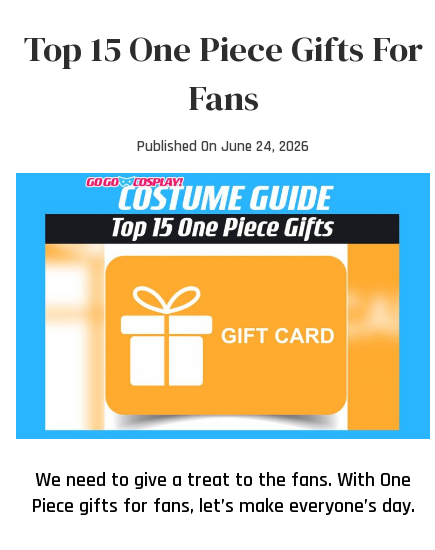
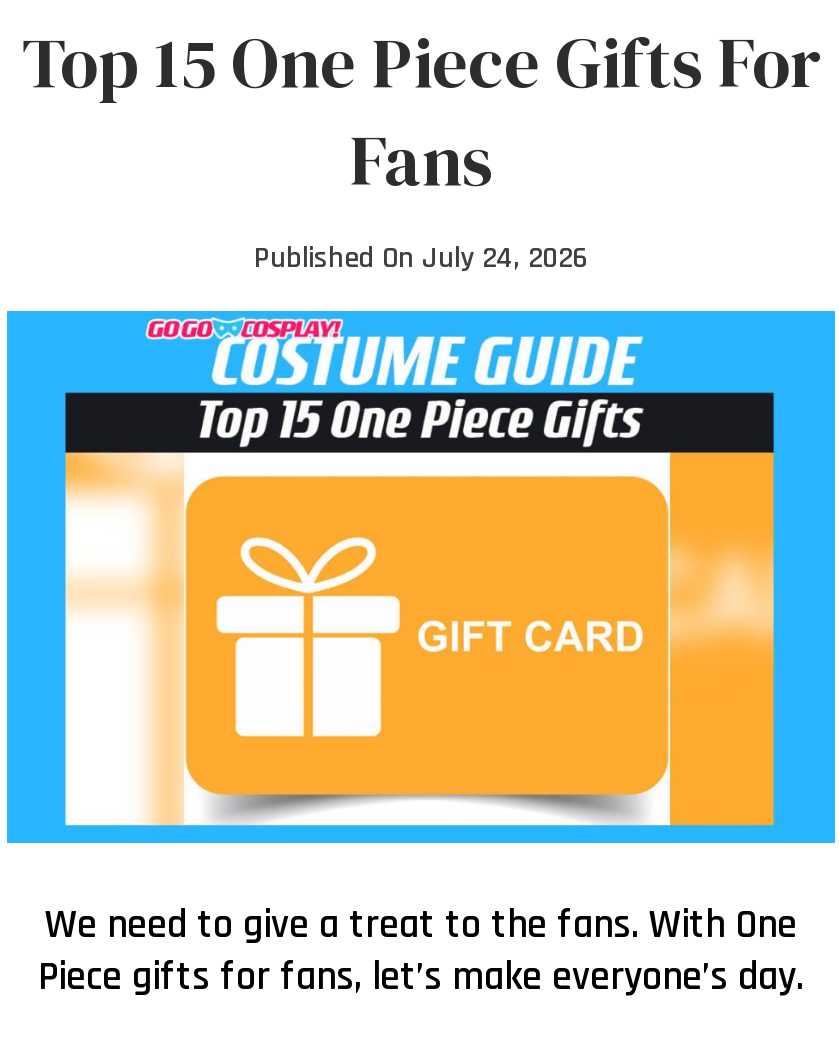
- Published On June 24, 2026
+ Published On July 24, 2026
